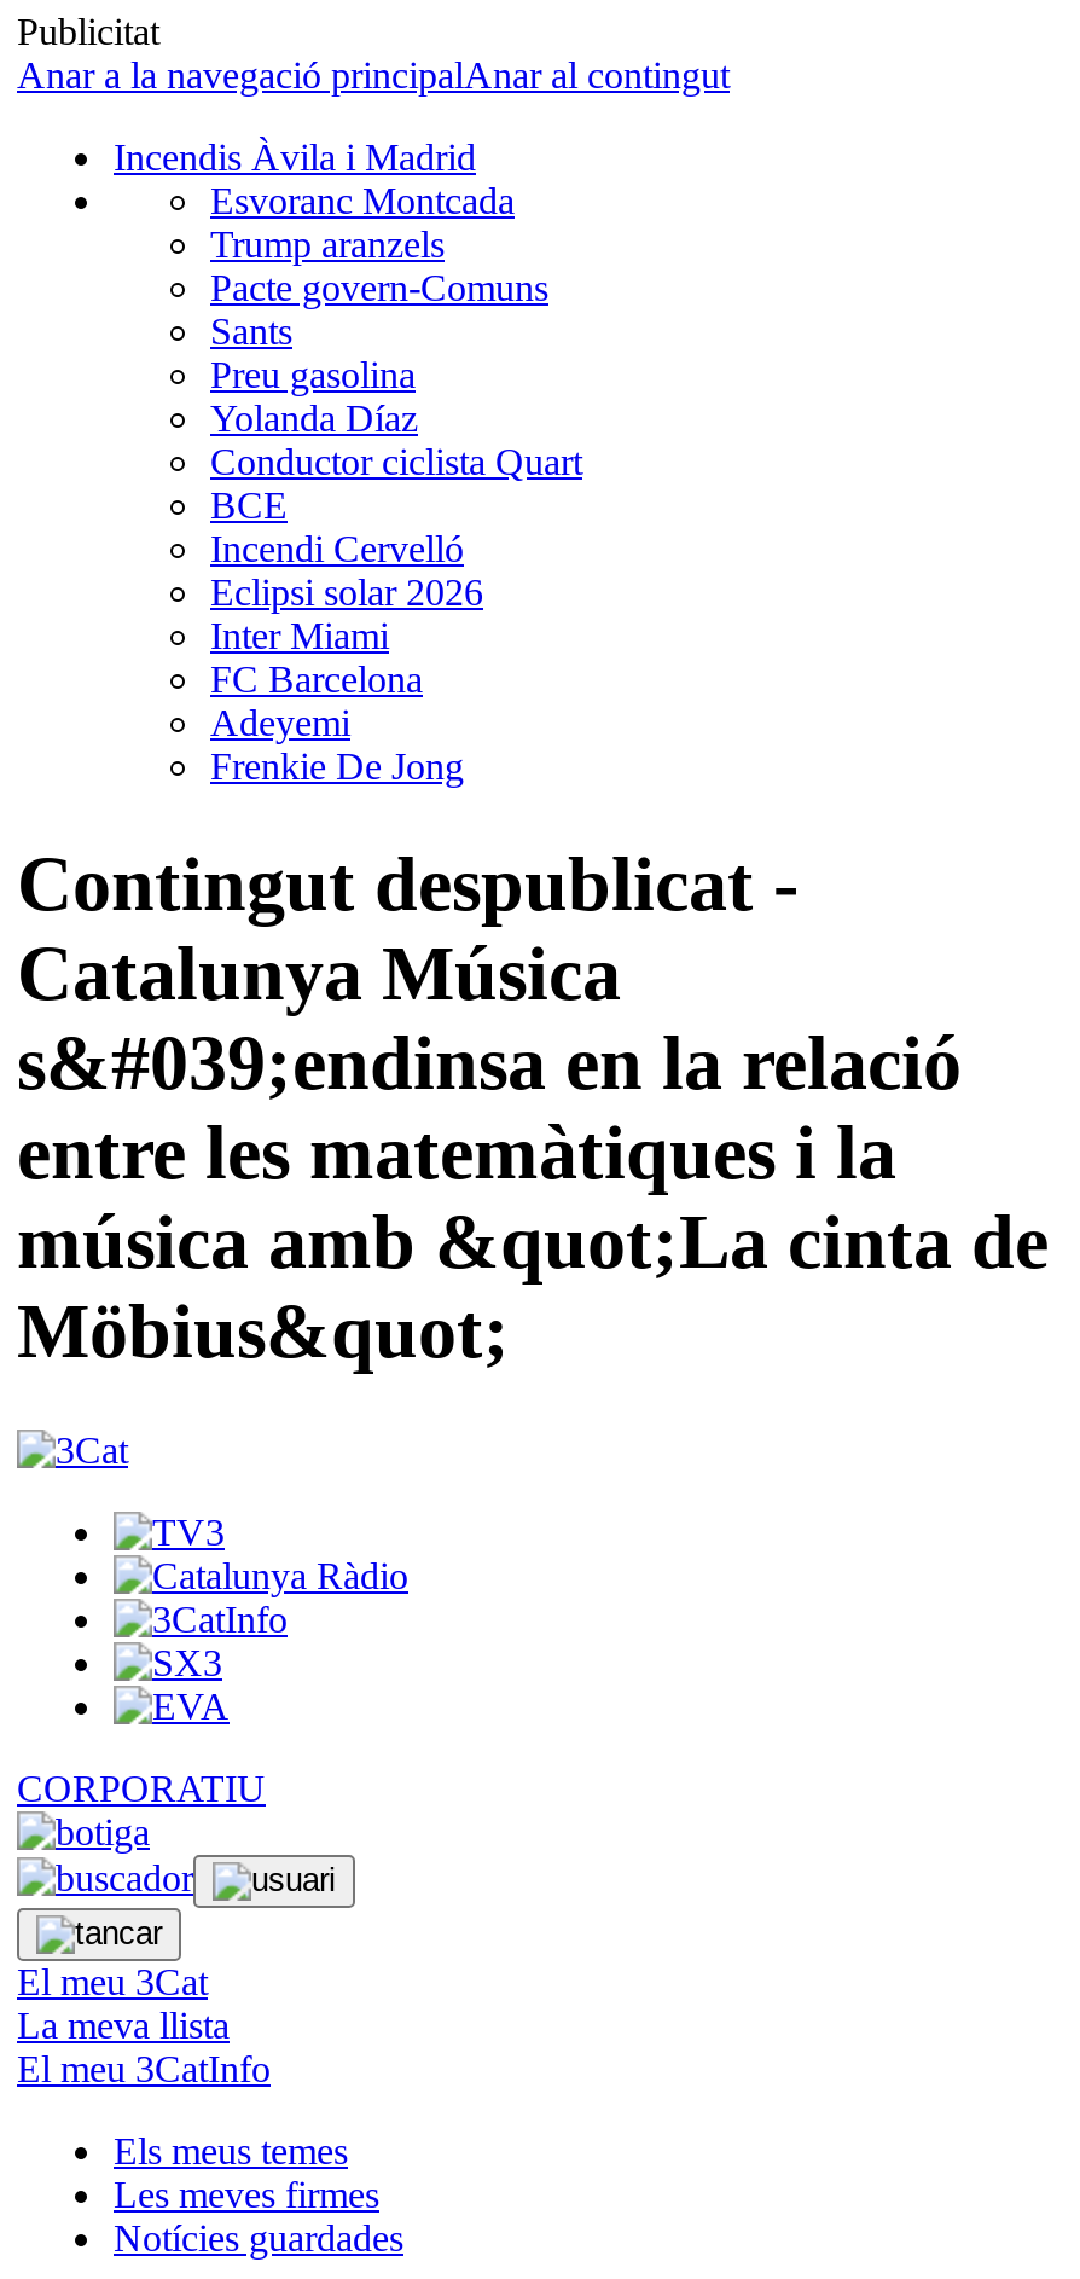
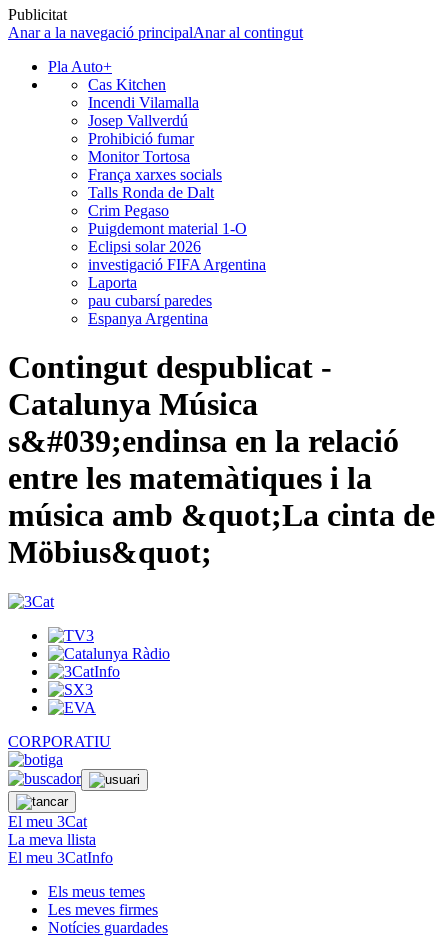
- Incendis Àvila i Madrid
- Esvoranc Montcada
- Trump aranzels
- Pacte govern-Comuns
- Sants
- Preu gasolina
- Yolanda Díaz
- Conductor ciclista Quart
- BCE
- Incendi Cervelló
+ Pla Auto+
+ Cas Kitchen
+ Incendi Vilamalla
+ Josep Vallverdú
+ Prohibició fumar
+ Monitor Tortosa
+ França xarxes socials
+ Talls Ronda de Dalt
+ Crim Pegaso
+ Puigdemont material 1-O

- Inter Miami
- FC Barcelona
- Adeyemi
- Frenkie De Jong
+ investigació FIFA Argentina
+ Laporta
+ pau cubarsí paredes
+ Espanya Argentina
